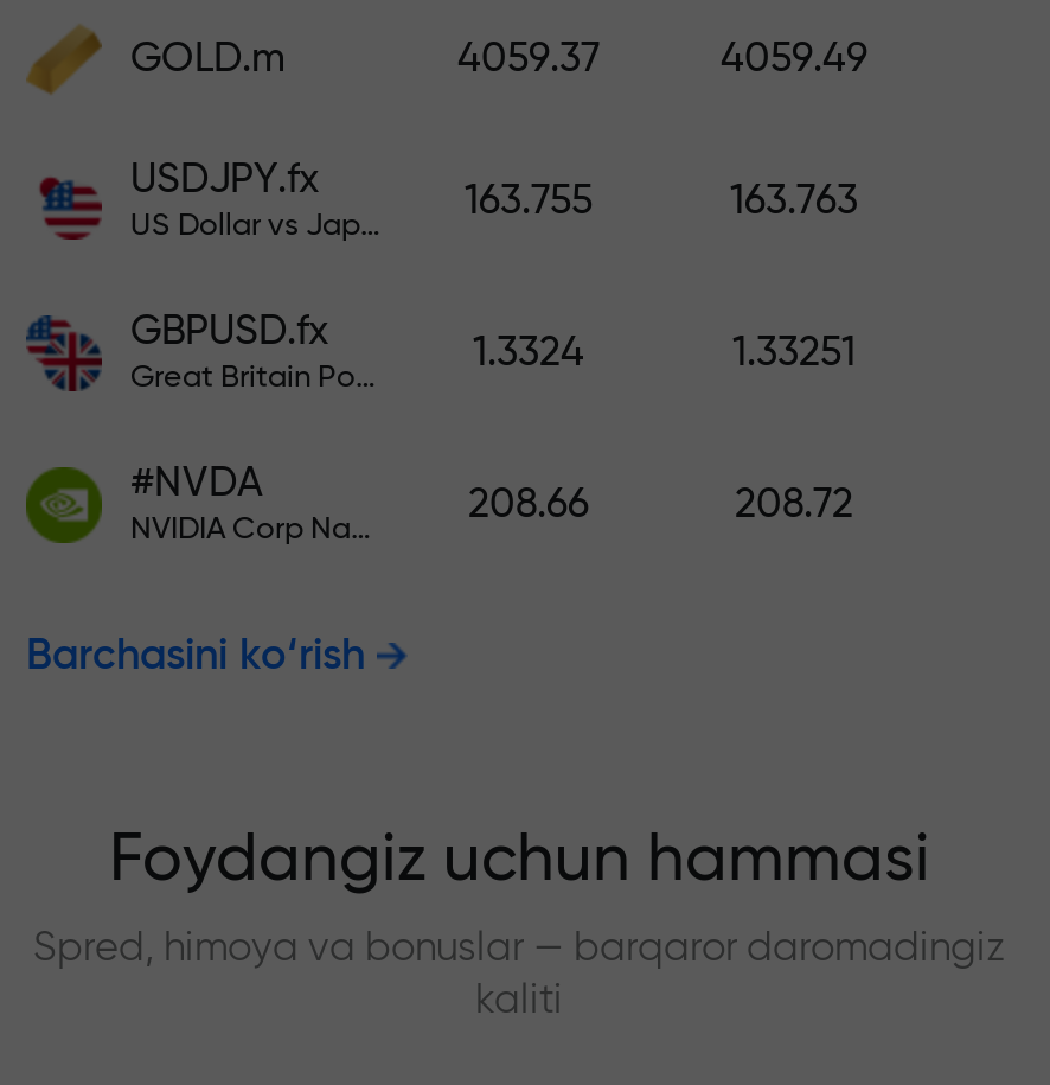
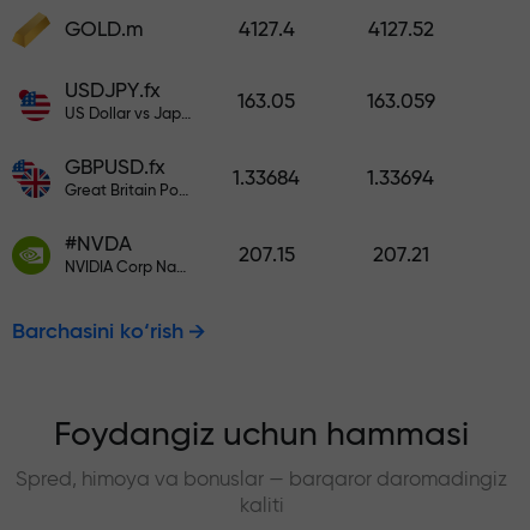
- 4059.37
+ 4127.4

- 4059.49
+ 4127.52

- 163.755
+ 163.05

- 163.763
+ 163.059

- 1.3324
+ 1.33684

- 1.33251
+ 1.33694

- 208.66
+ 207.15

- 208.72
+ 207.21
